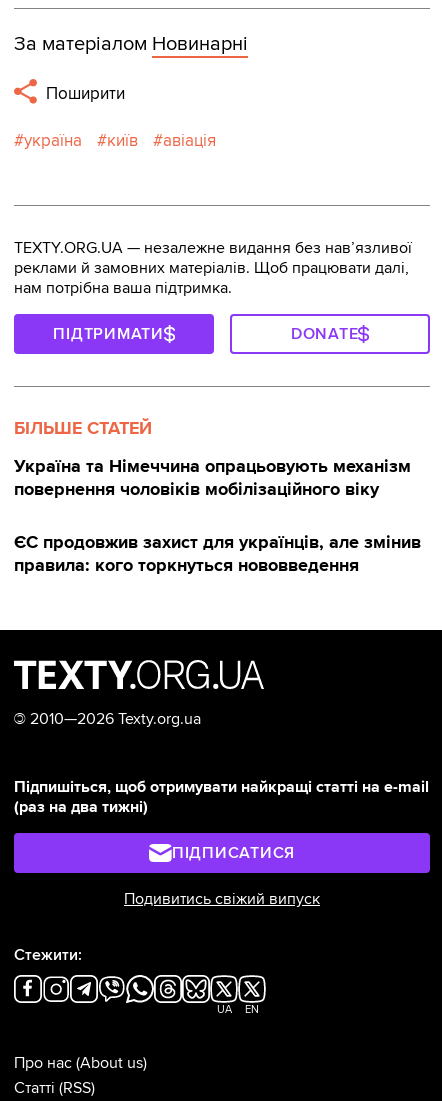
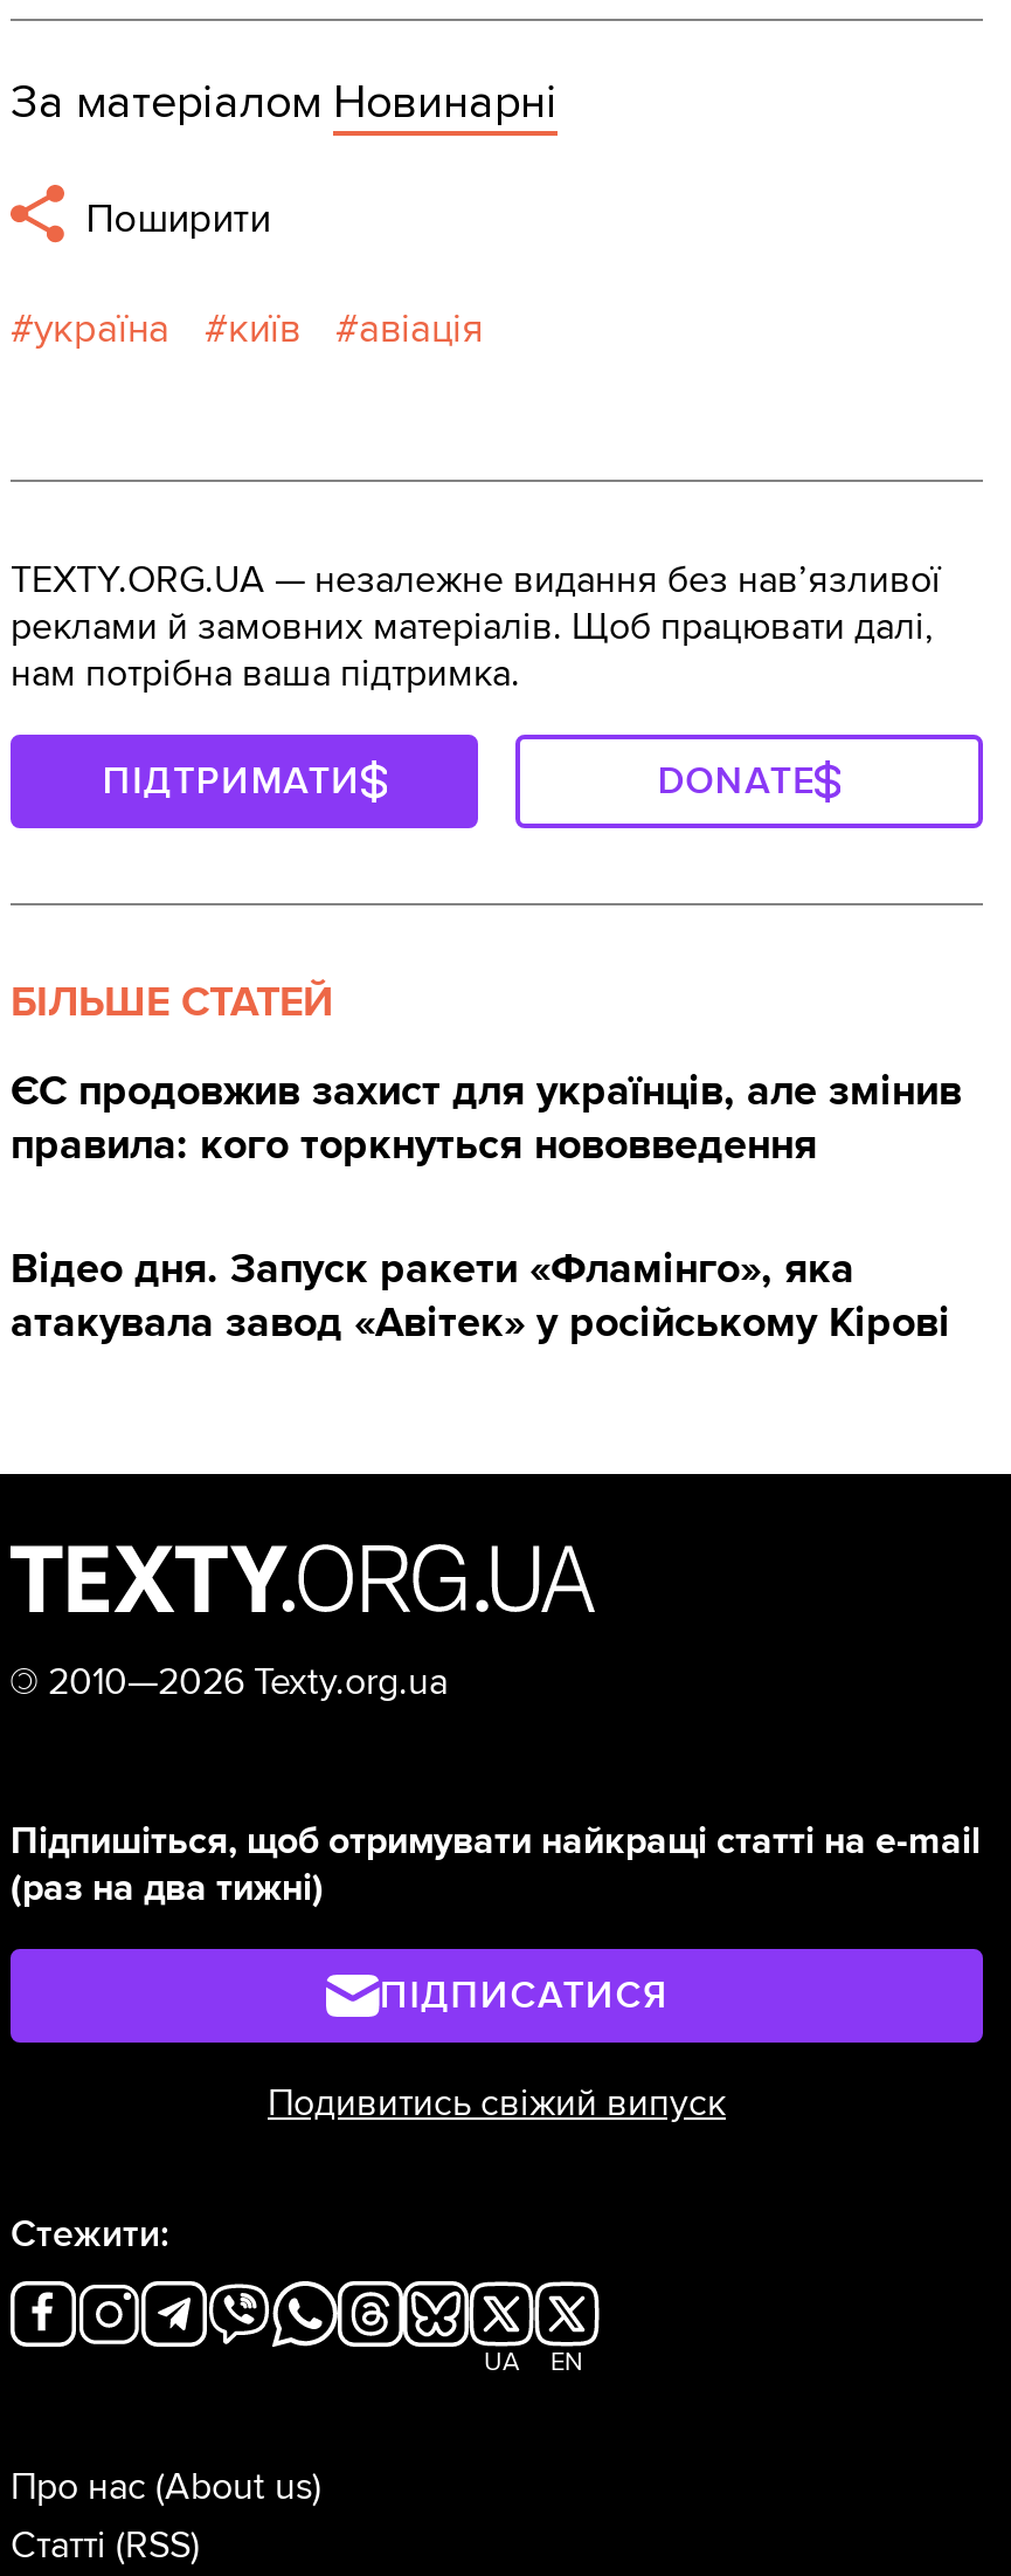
- Україна та Німеччина опрацьовують механізм
- повернення чоловіків мобілізаційного віку

moved up: ЄС продовжив захист для українців, але змінив | правила: кого торкнуться нововведення

+ Відео дня. Запуск ракети «Фламінго», яка
+ атакувала завод «Авітек» у російському Кірові
